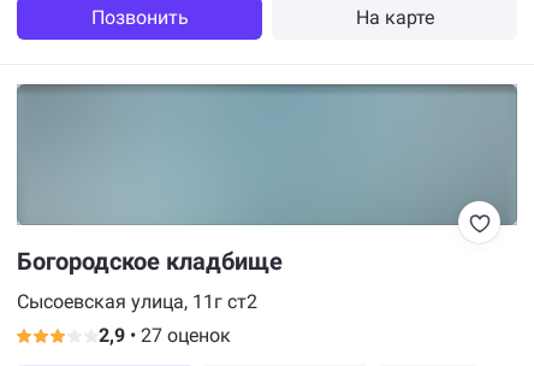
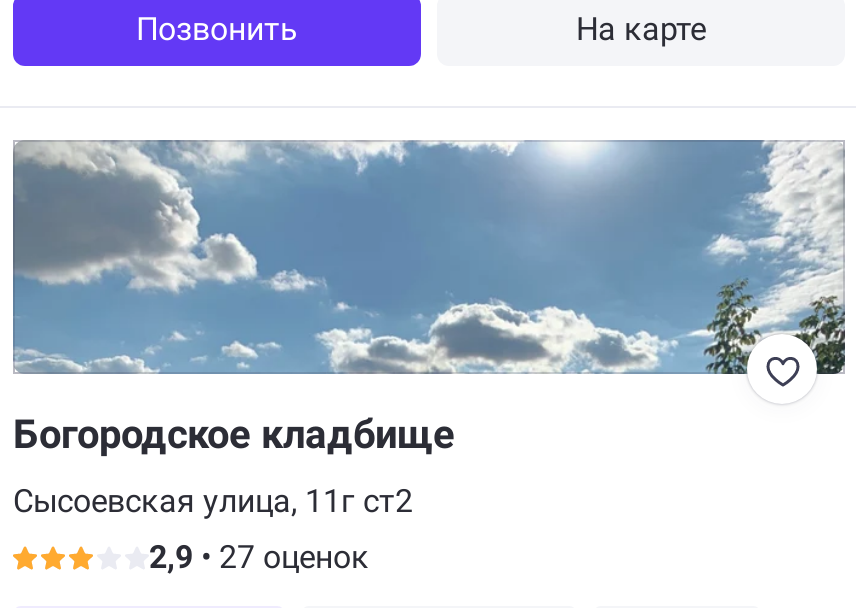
- [image]
+ [image]
